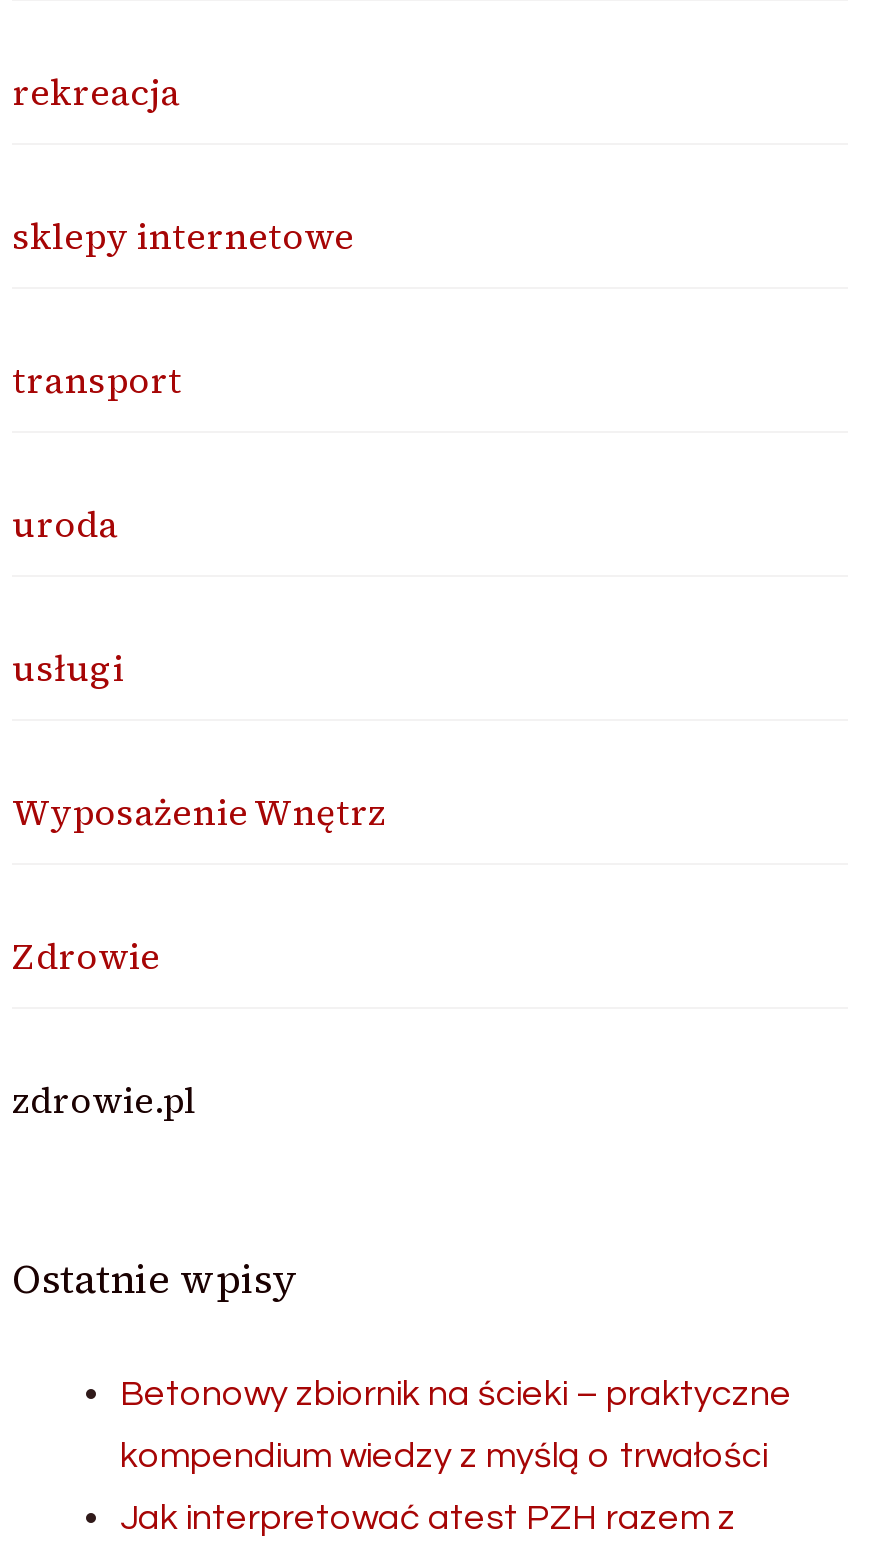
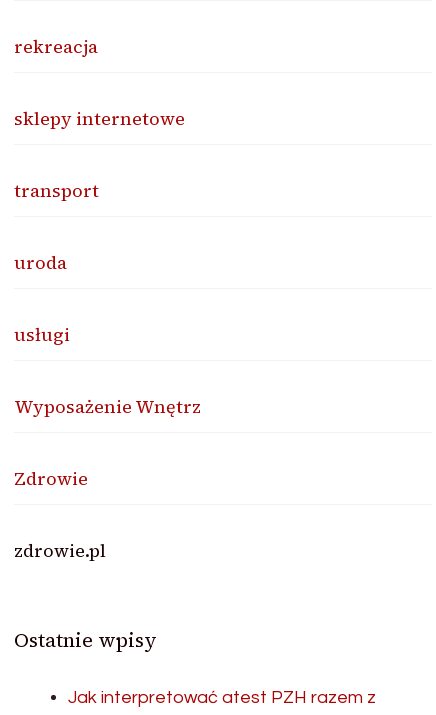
- Betonowy zbiornik na ścieki – praktyczne
- kompendium wiedzy z myślą o trwałości
